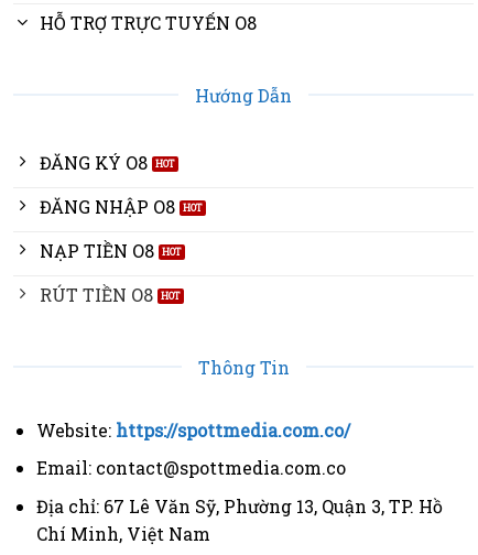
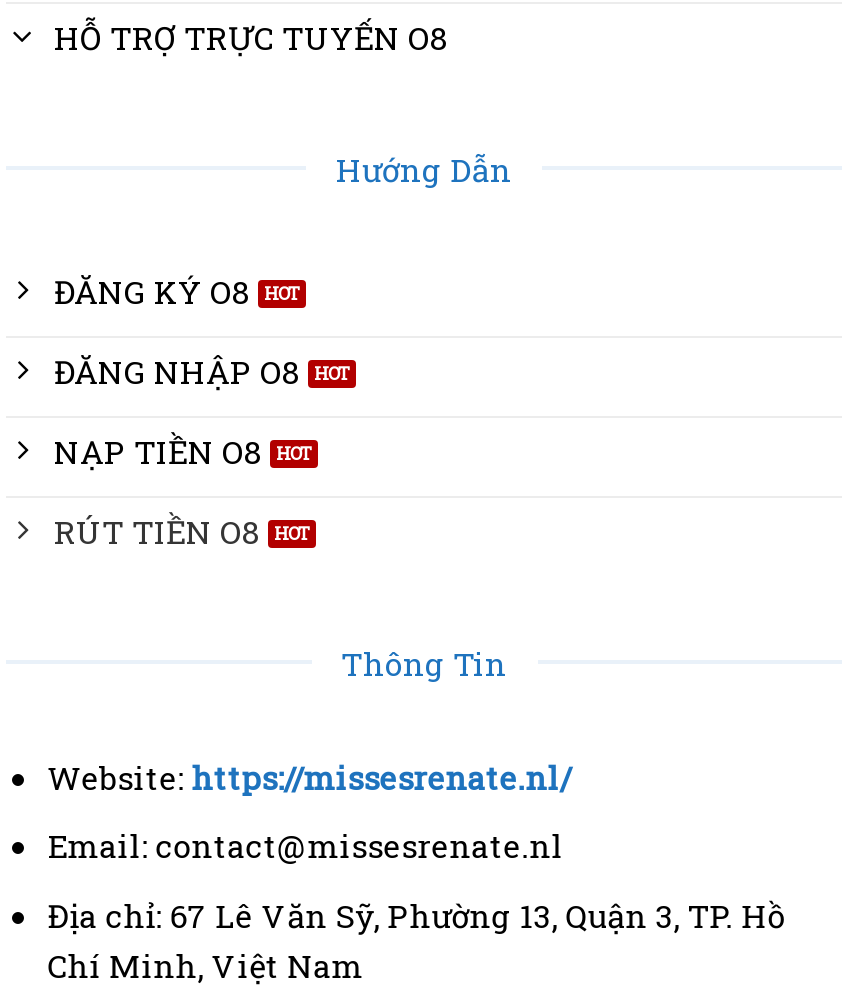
- Website: https://spottmedia.com.co/
+ Website: https://missesrenate.nl/

- Email: contact@spottmedia.com.co
+ Email: contact@missesrenate.nl
